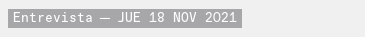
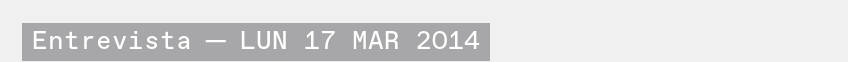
- Entrevista JUE 18 NOV 2021
+ Entrevista LUN 17 MAR 2014
